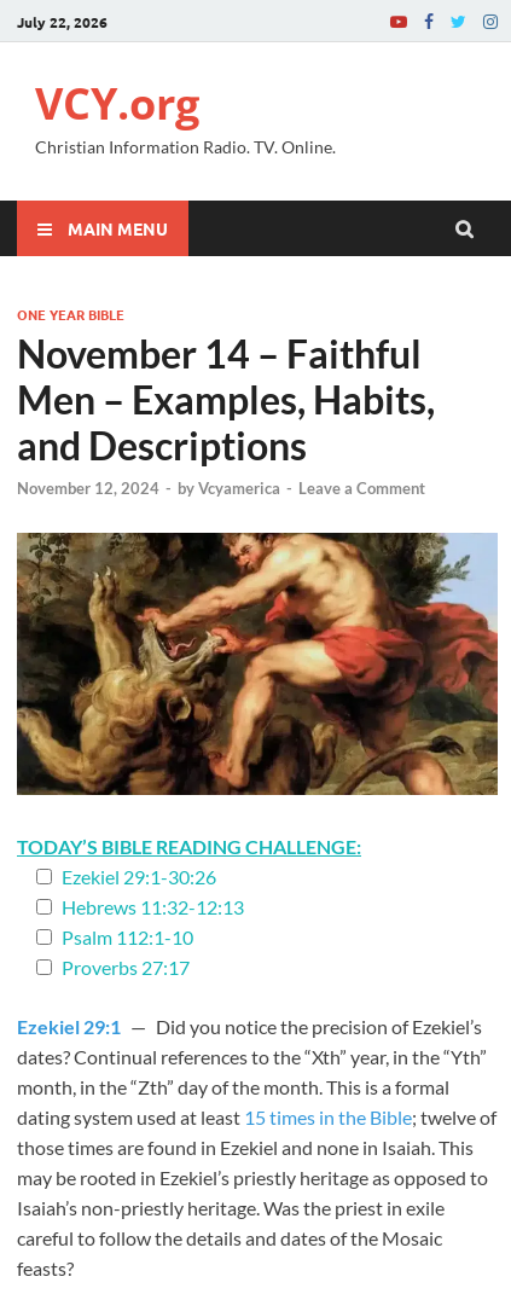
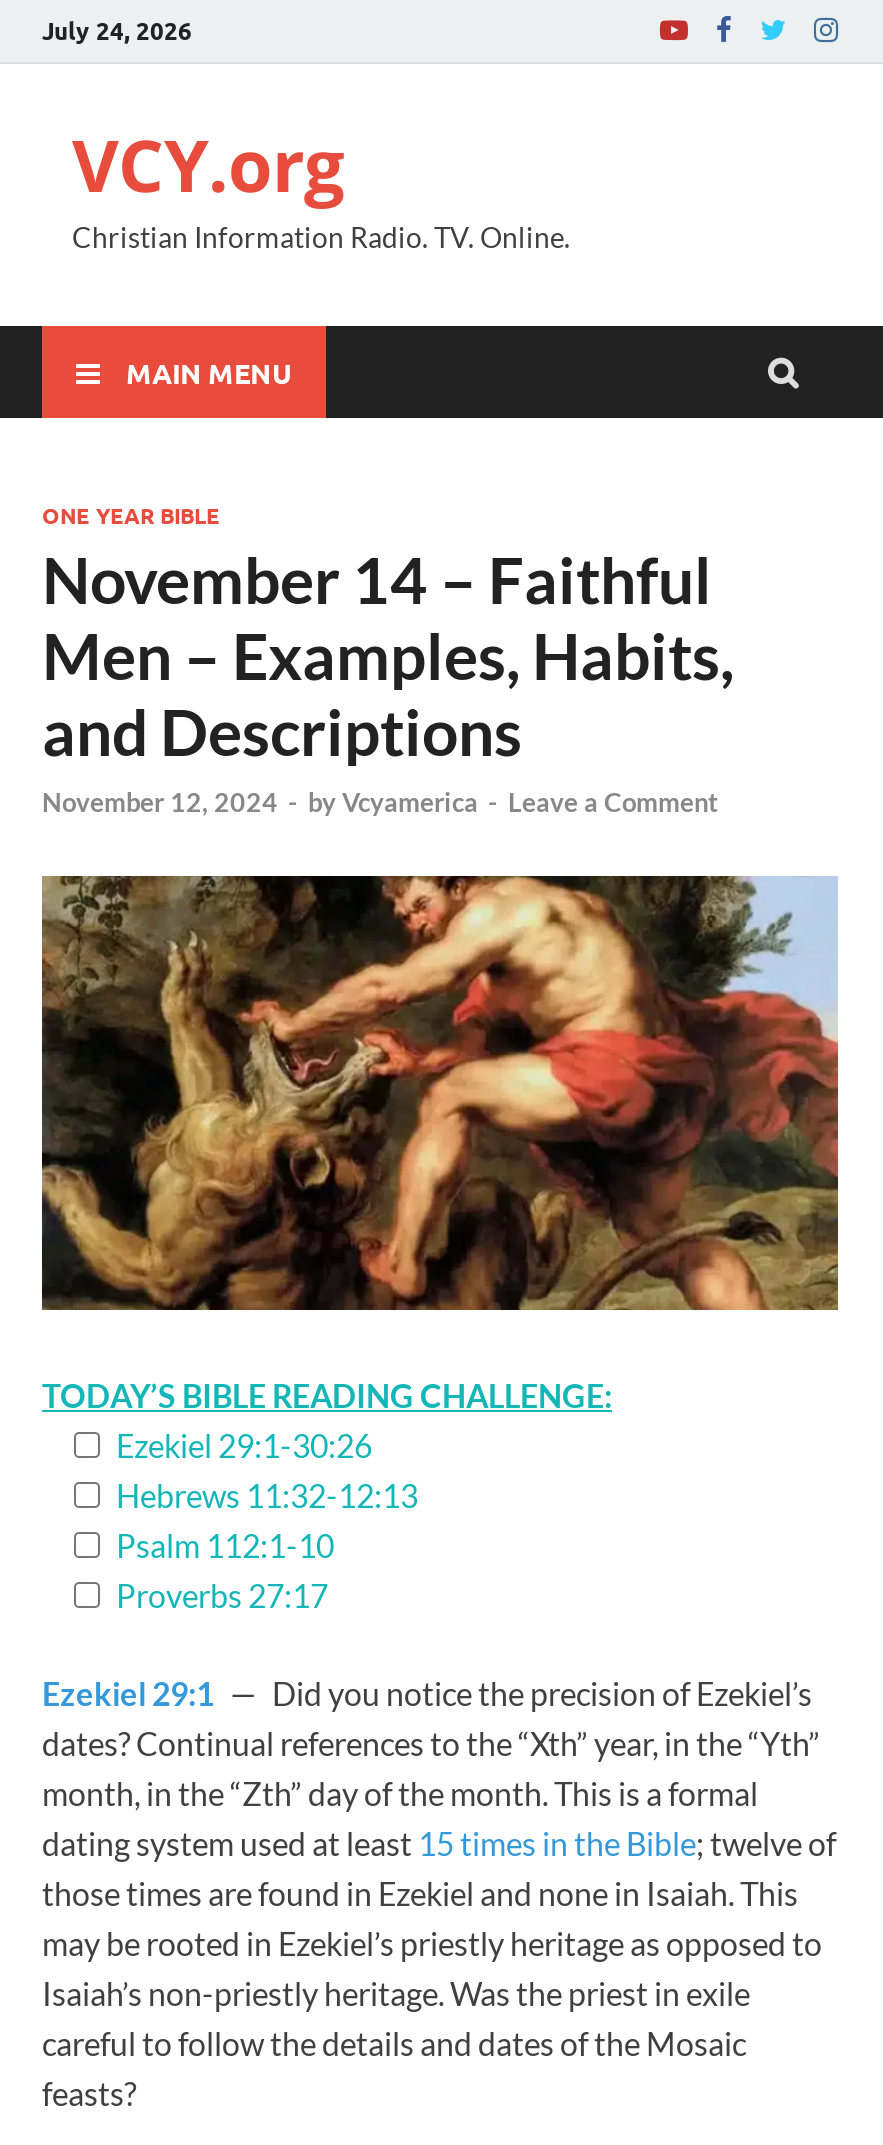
- July 22, 2026
+ July 24, 2026
